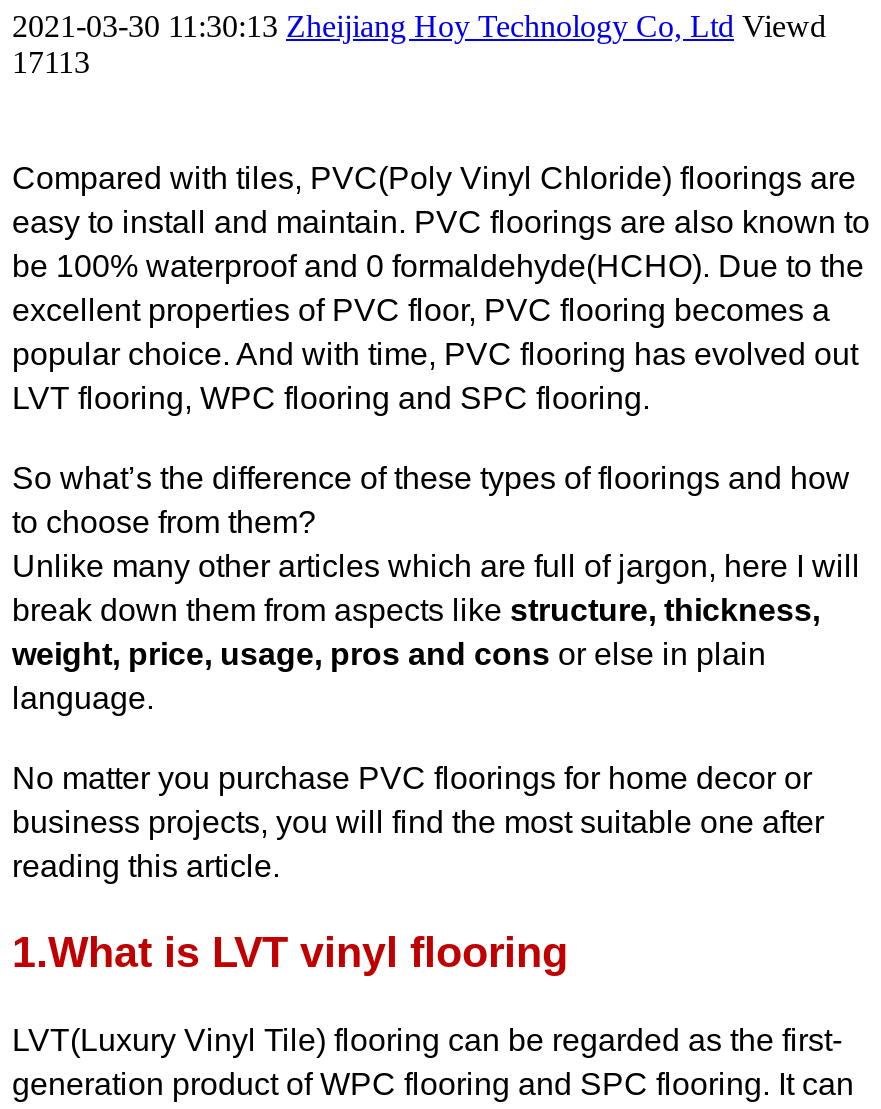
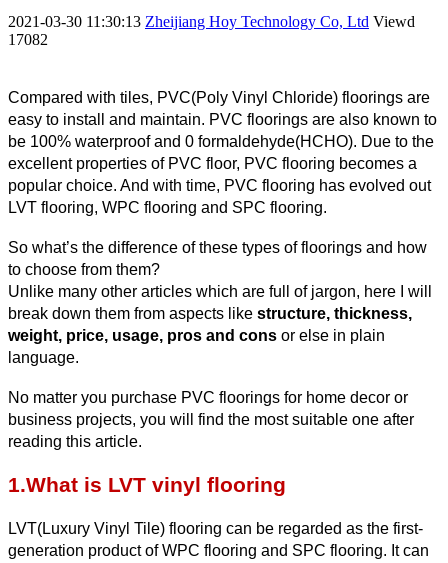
- 17113
+ 17082
